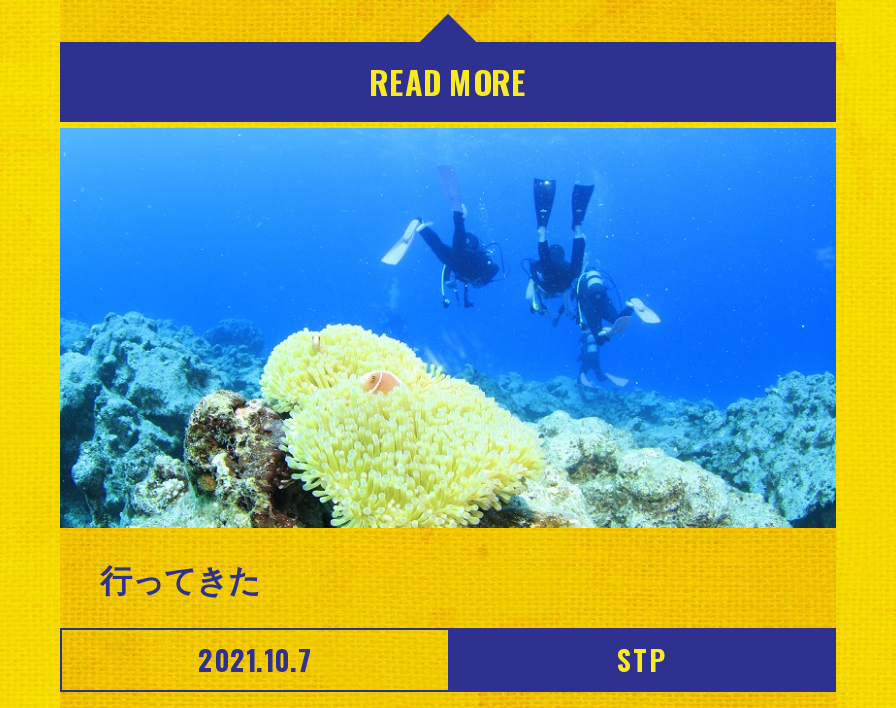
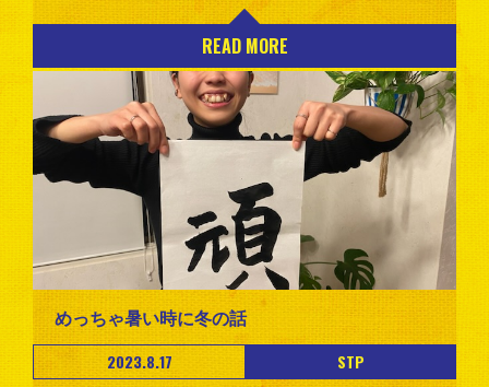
- [image]
- 行ってきた
+ [image]
+ めっちゃ暑い時に冬の話

- 2021.10.7
+ 2023.8.17
